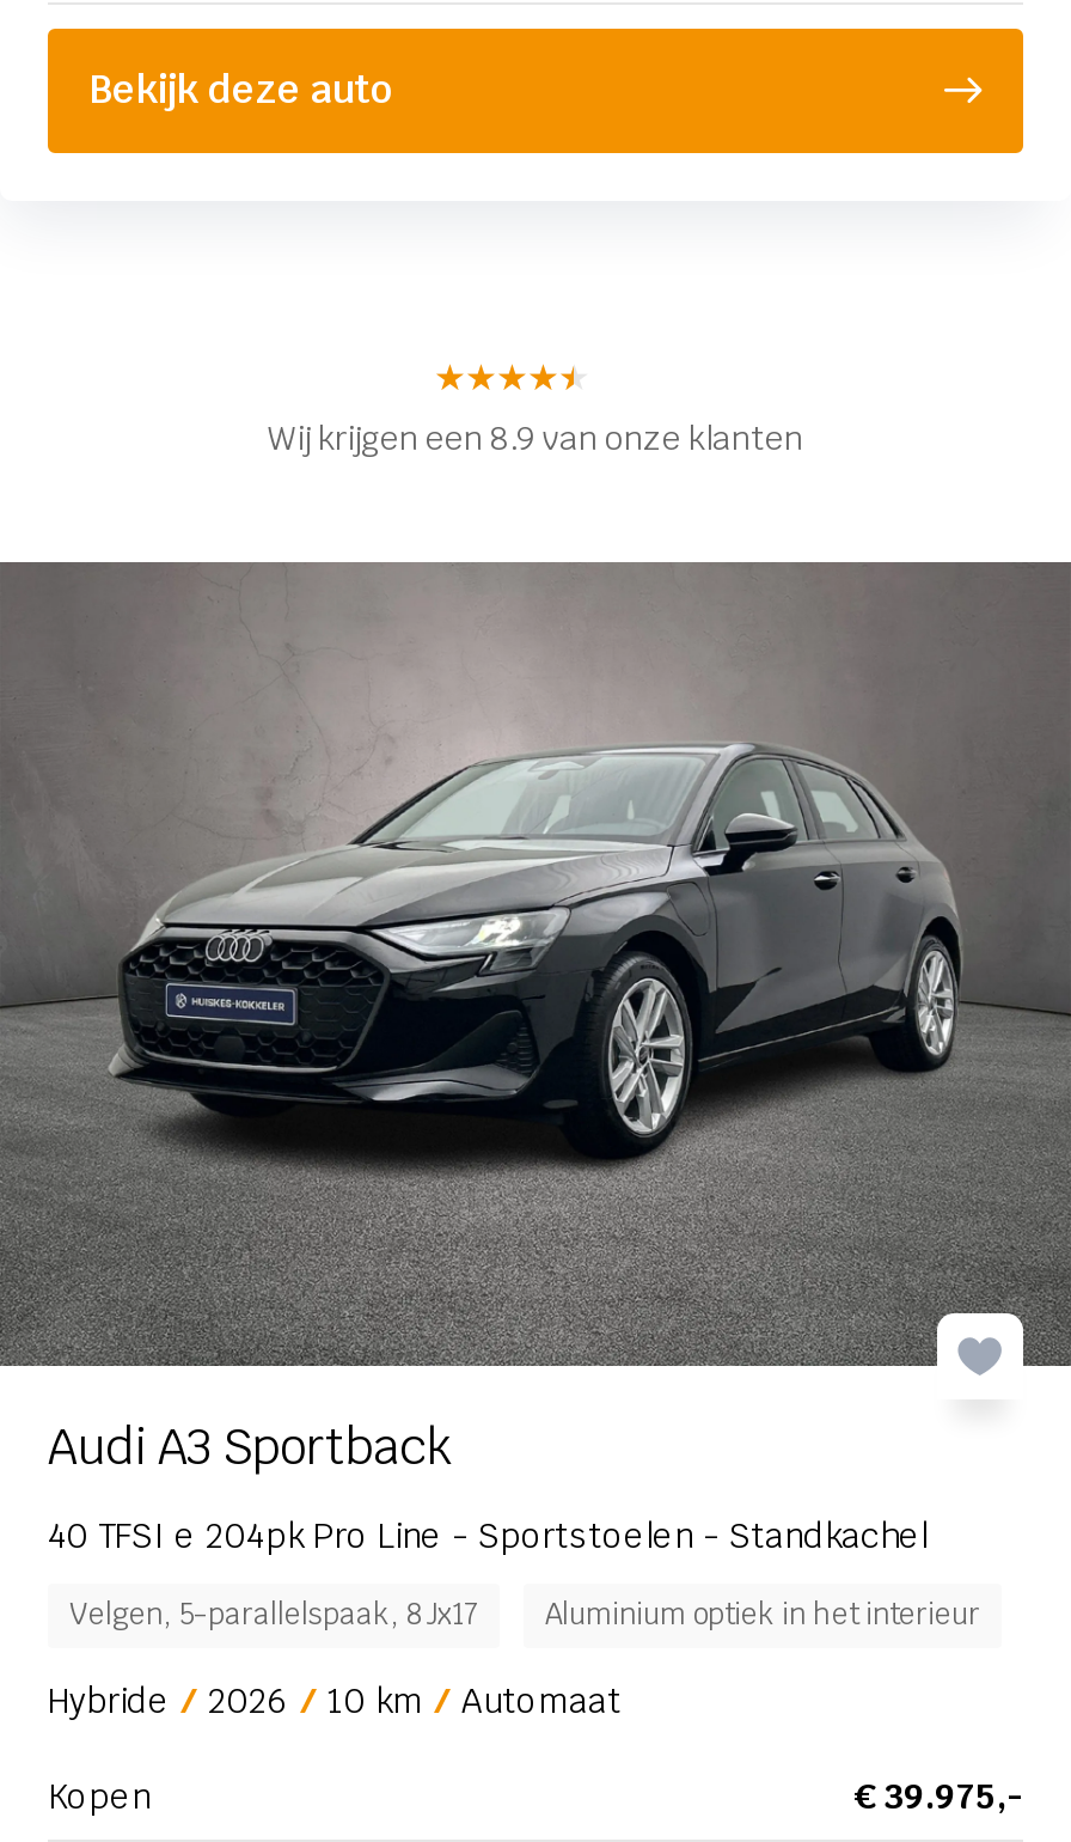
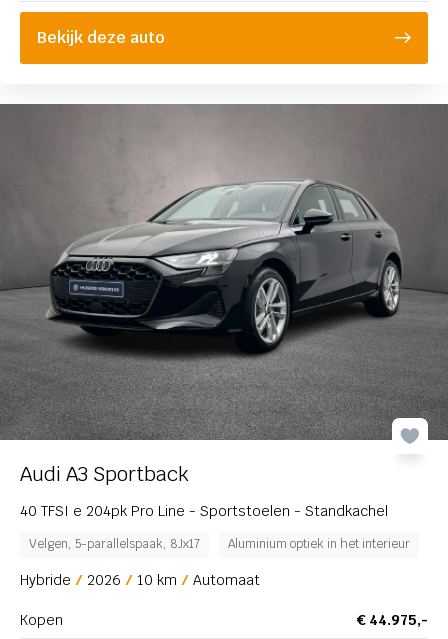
- Wij krijgen een 8.9 van onze klanten

- € 39.975,-
+ € 44.975,-
